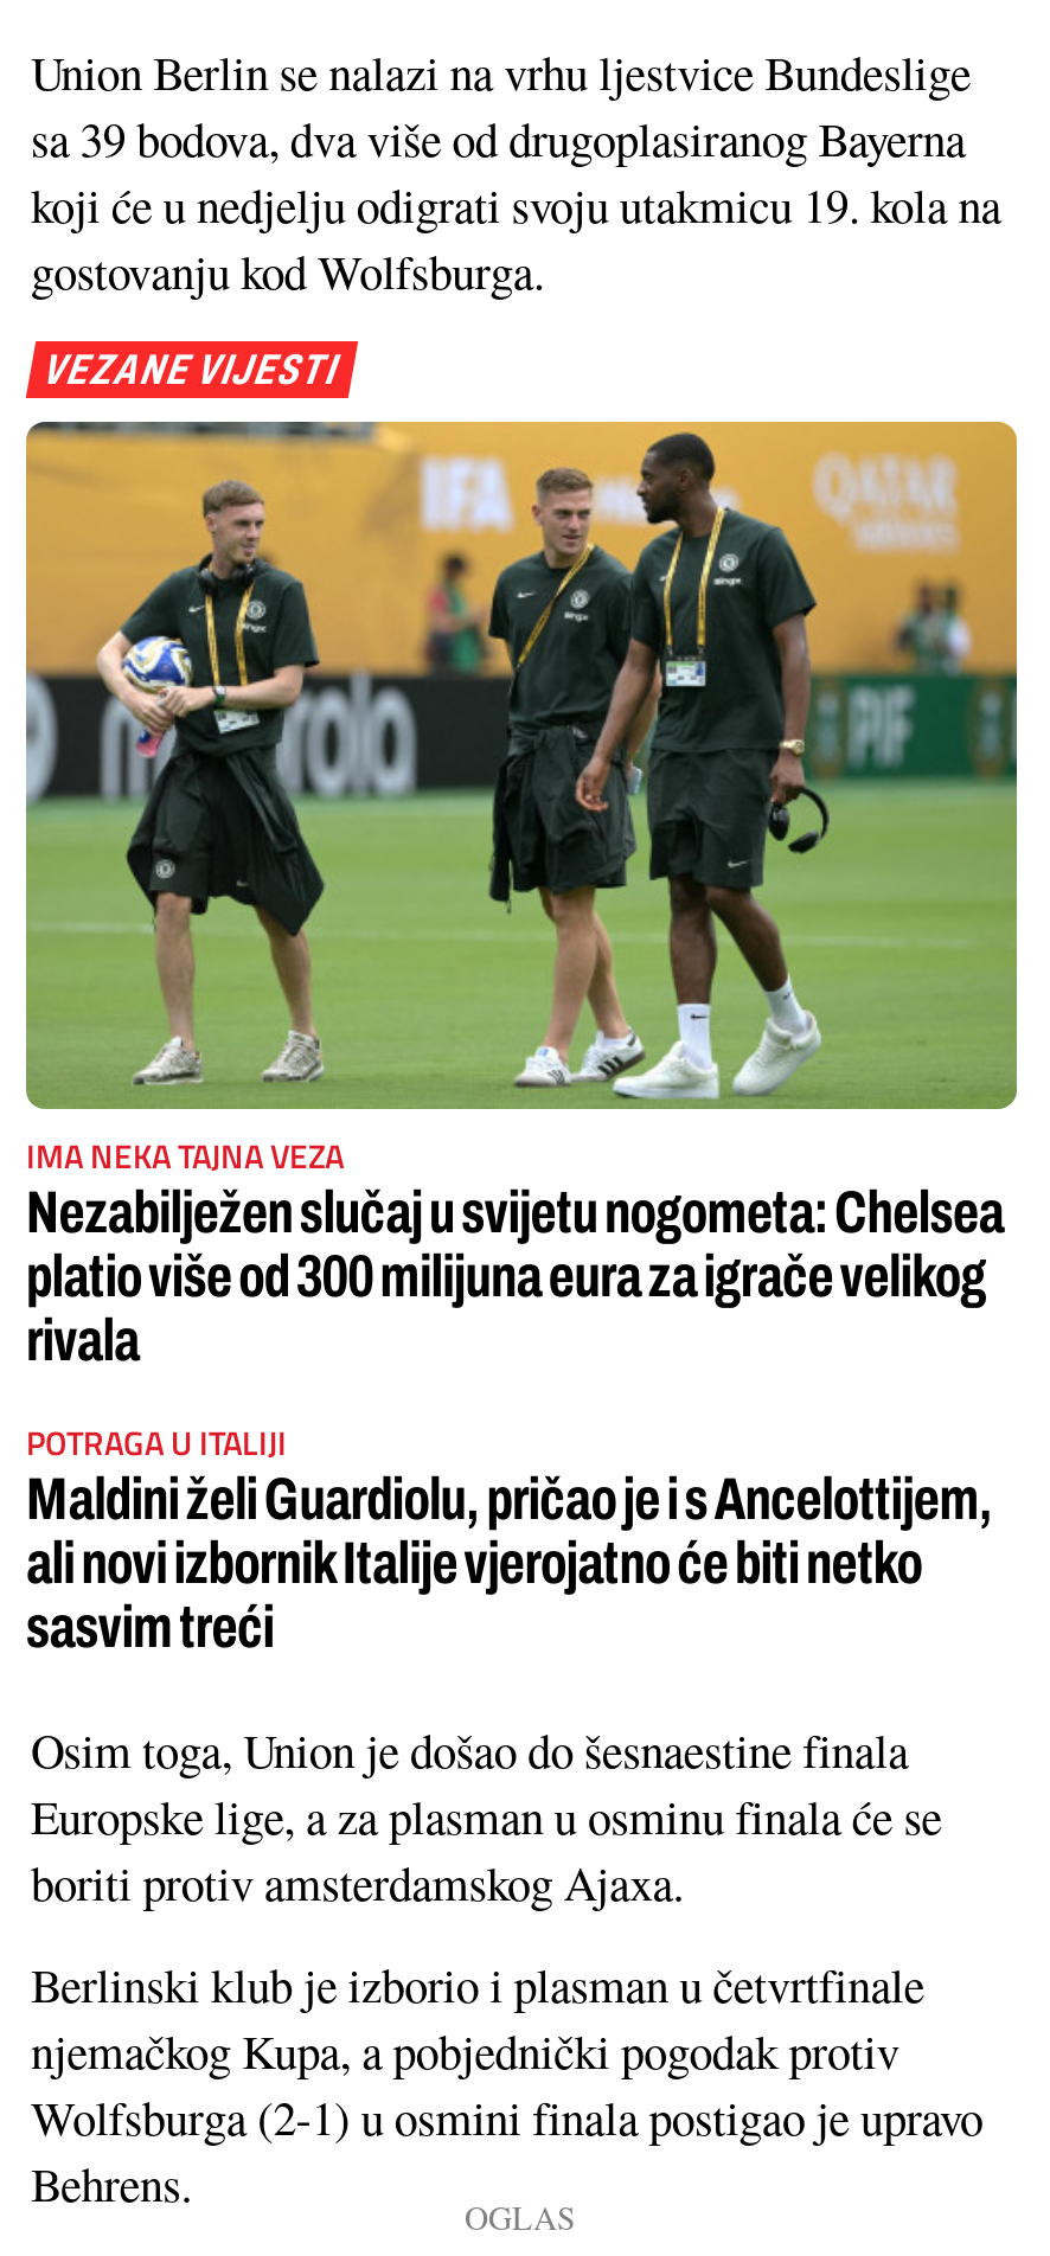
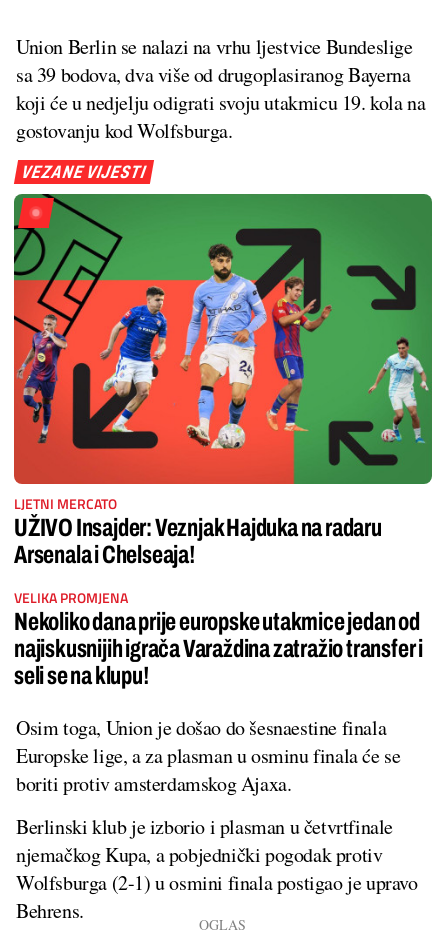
- [image]
- IMA NEKA TAJNA VEZA
- Nezabilježen slučaj u svijetu nogometa: Chelsea
- platio više od 300 milijuna eura za igrače velikog
- rivala
+ [image]
+ LJETNI MERCATO
+ UŽIVO Insajder: Veznjak Hajduka na radaru
+ Arsenala i Chelseaja!

- POTRAGA U ITALIJI
- Maldini želi Guardiolu, pričao je i s Ancelottijem,
- ali novi izbornik Italije vjerojatno će biti netko
- sasvim treći
+ VELIKA PROMJENA
+ Nekoliko dana prije europske utakmice jedan od
+ najiskusnijih igrača Varaždina zatražio transfer i
+ seli se na klupu!
